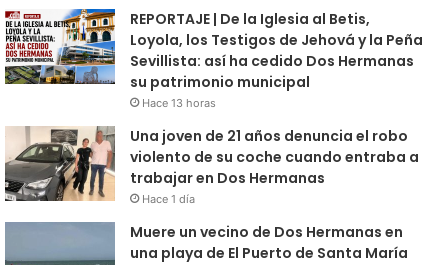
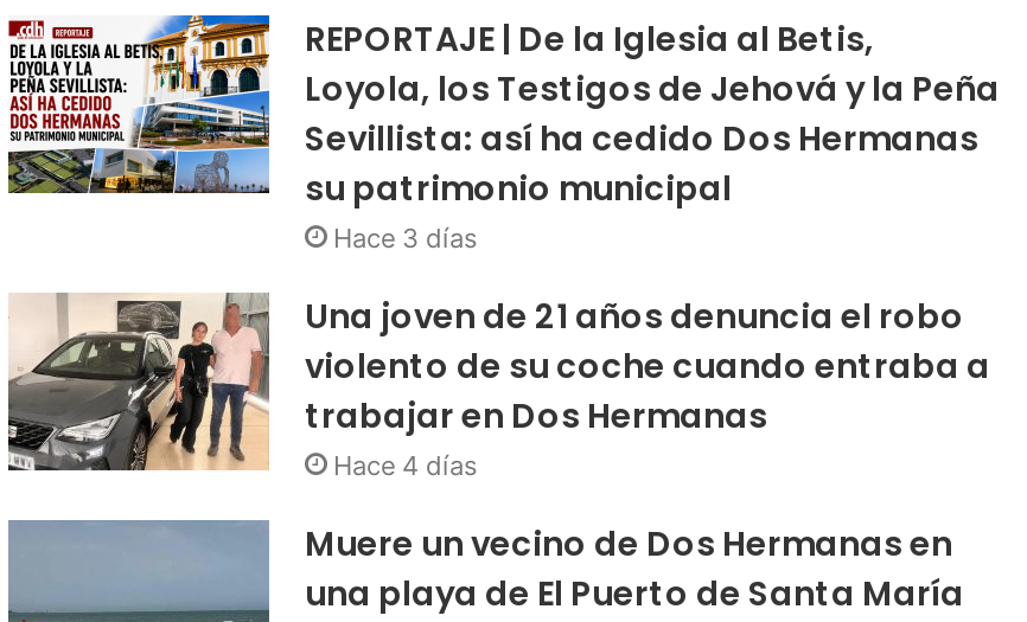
- Hace 13 horas
+ Hace 3 días

- Hace 1 día
+ Hace 4 días
